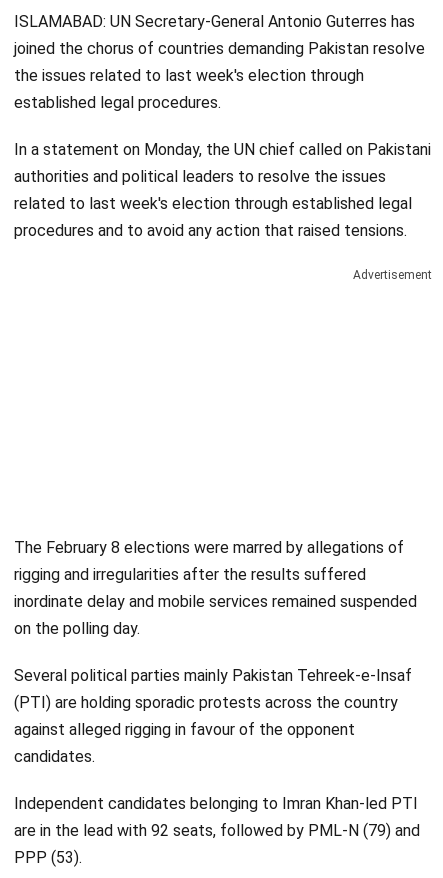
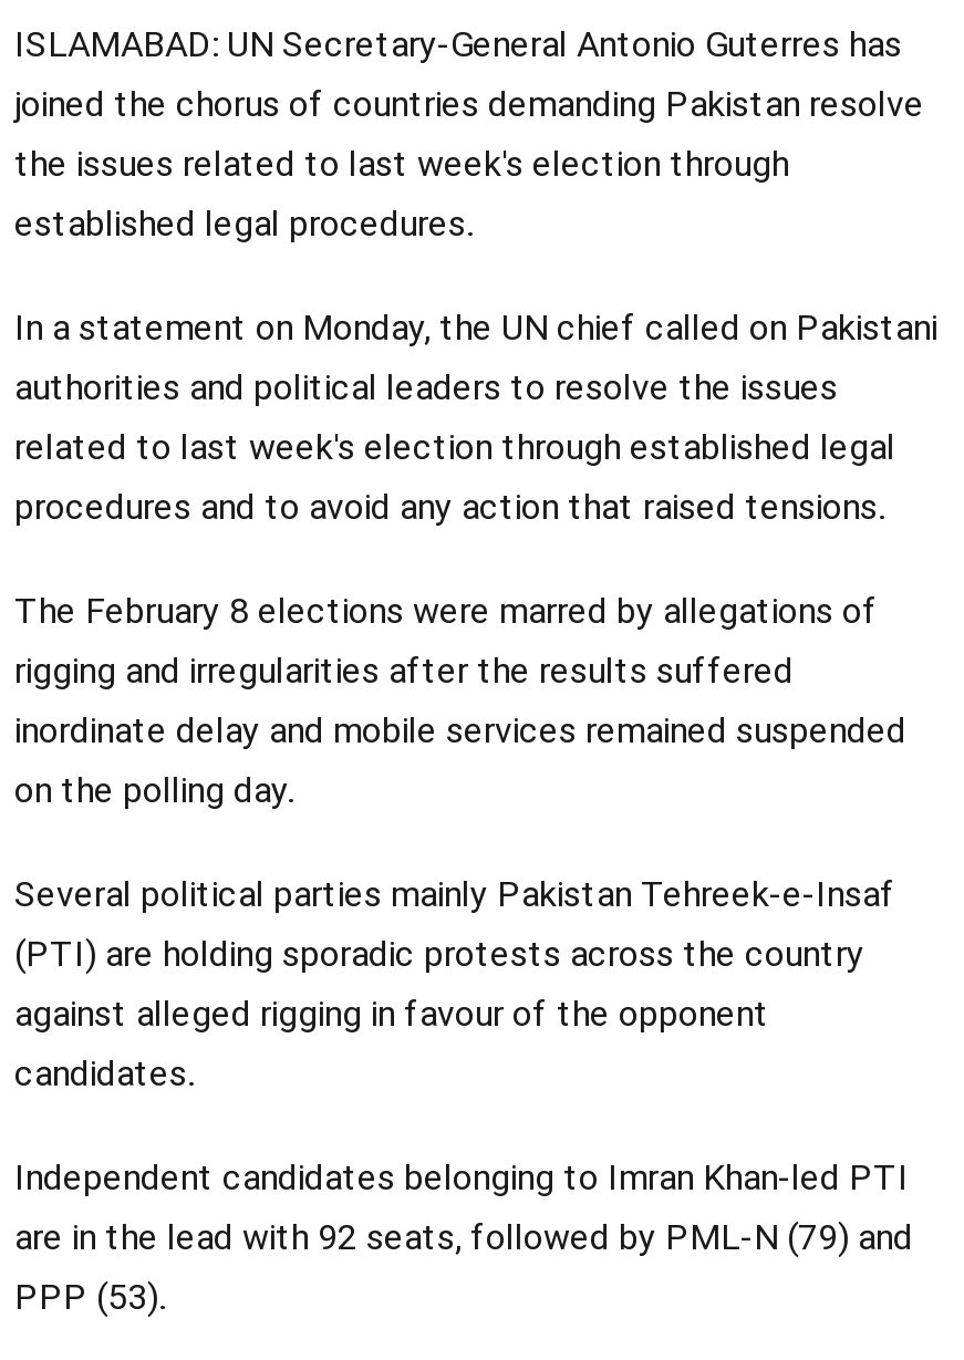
- Advertisement
